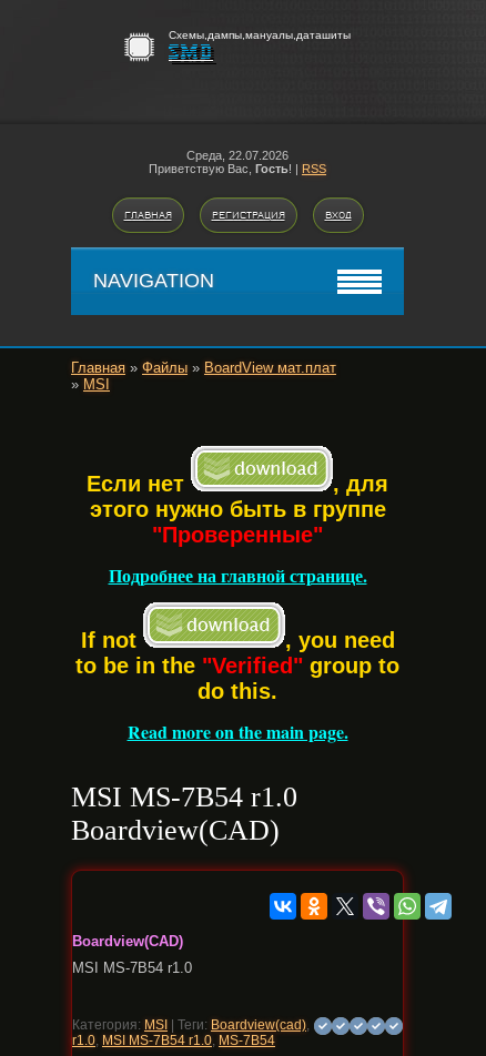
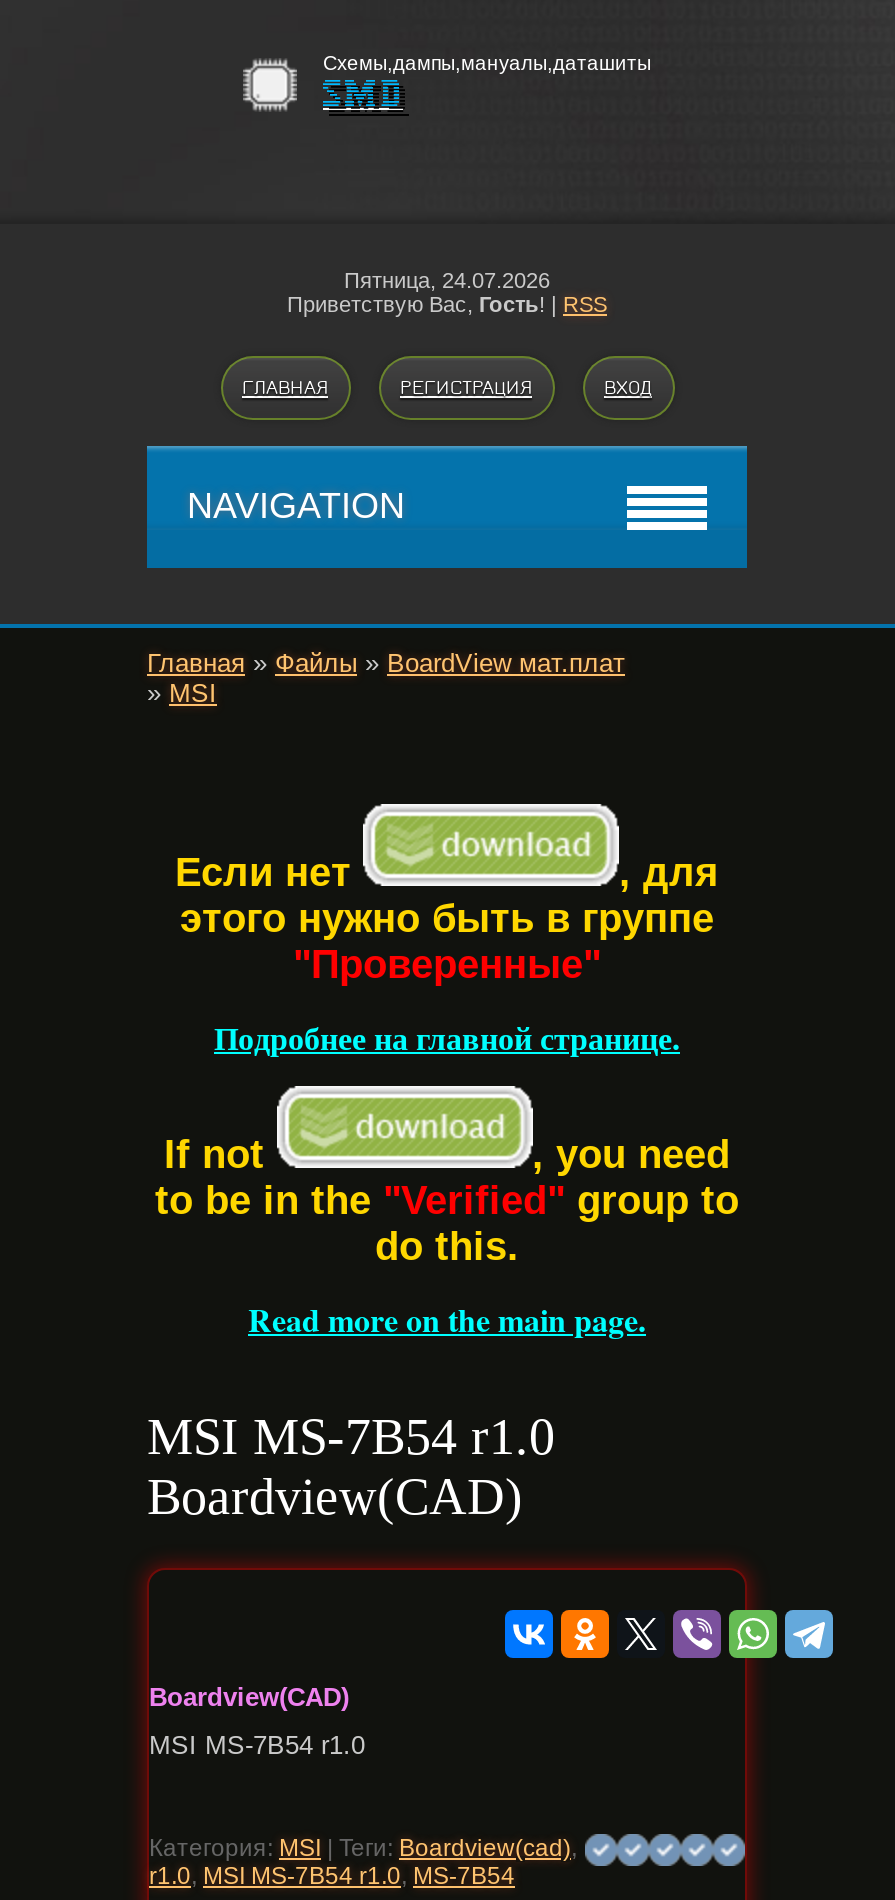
- Среда, 22.07.2026
+ Пятница, 24.07.2026
